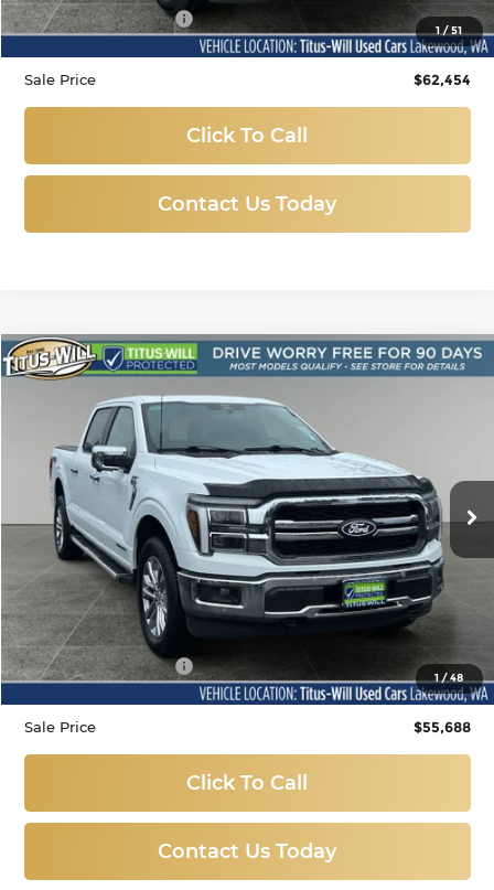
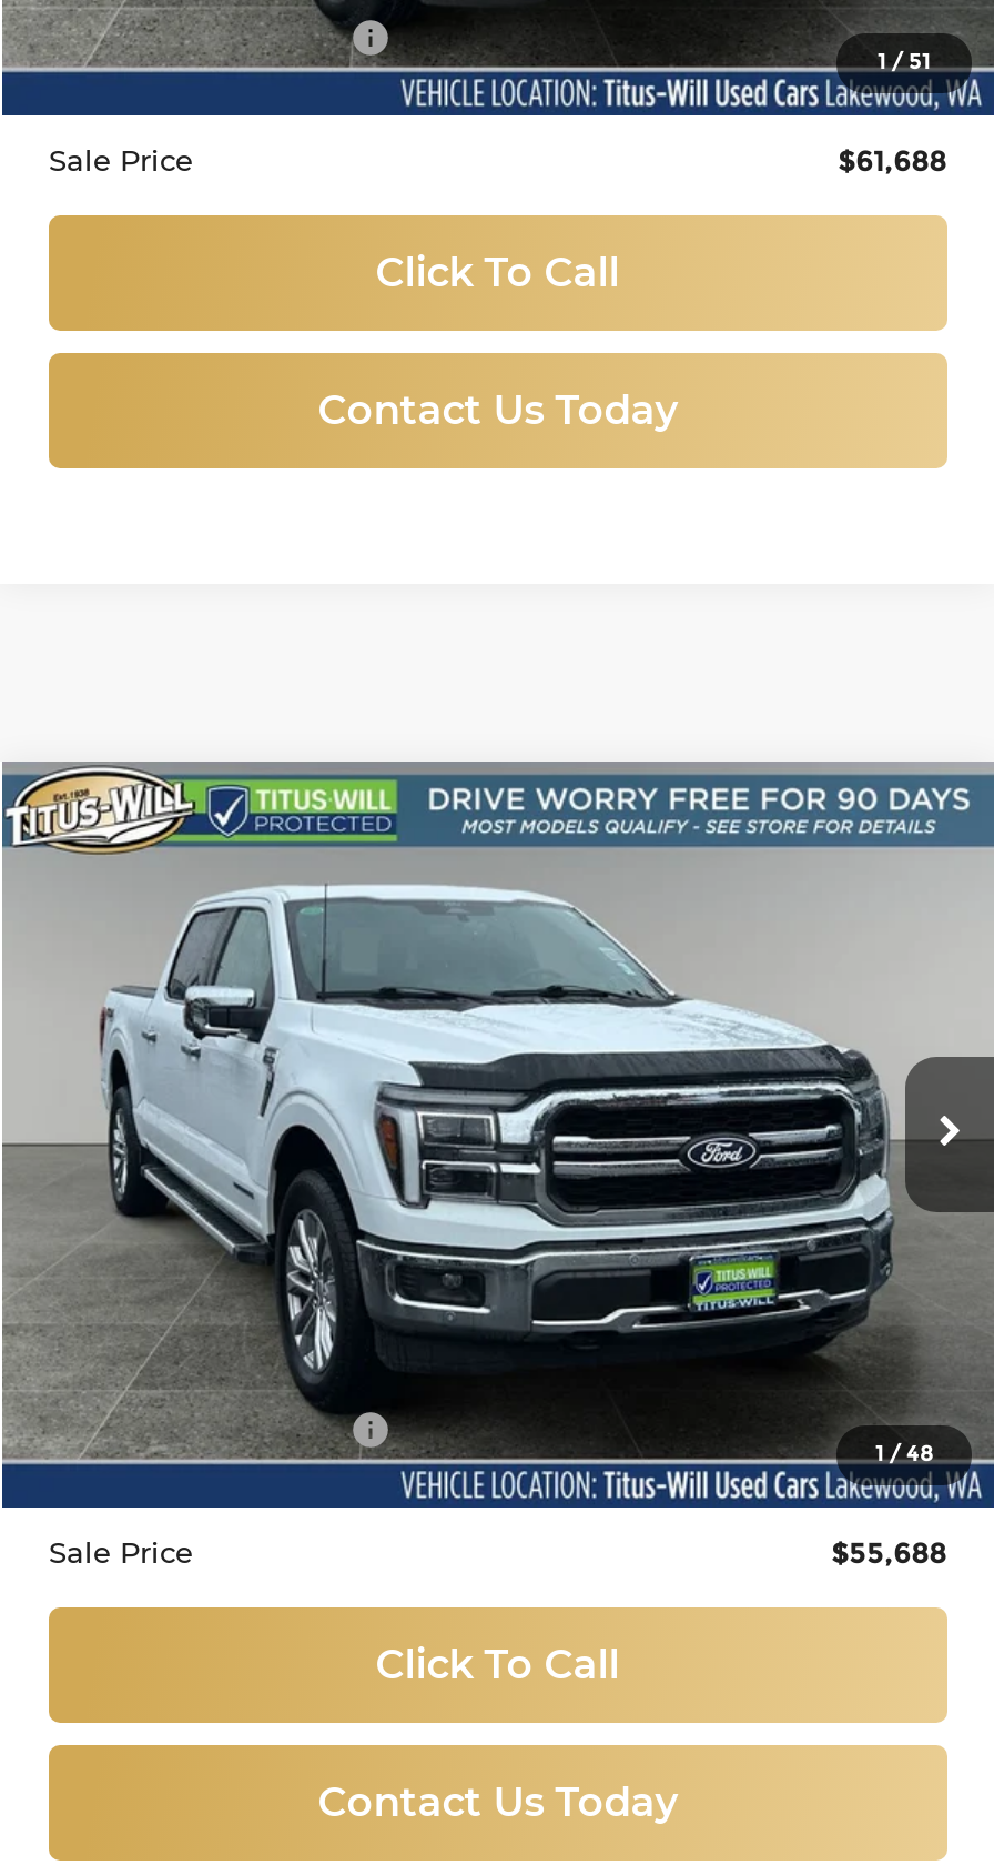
- $62,454
+ $61,688
